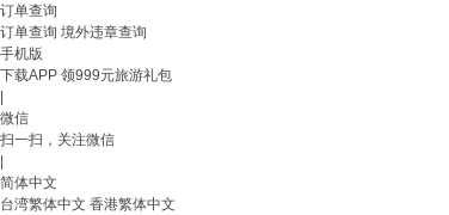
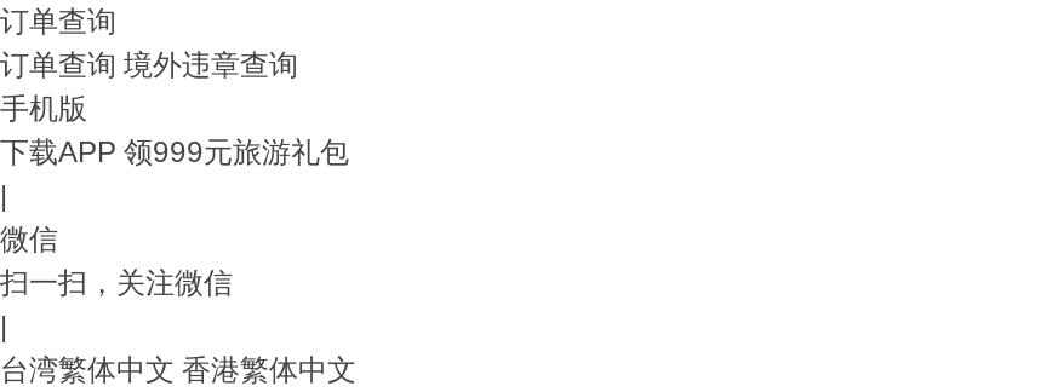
- 简体中文
